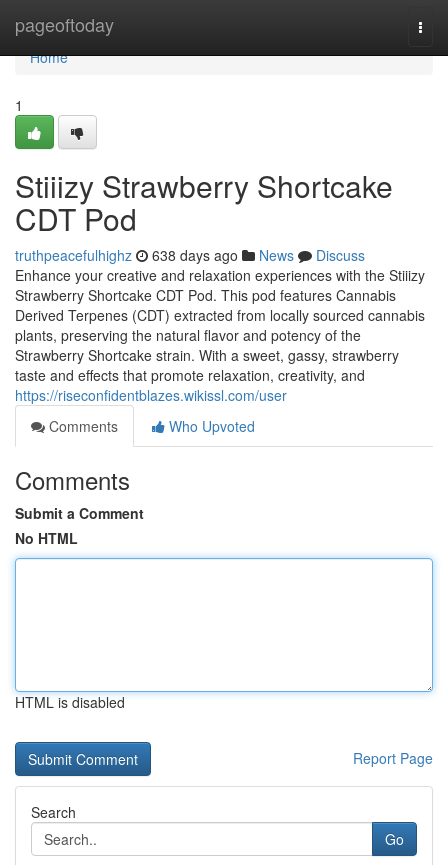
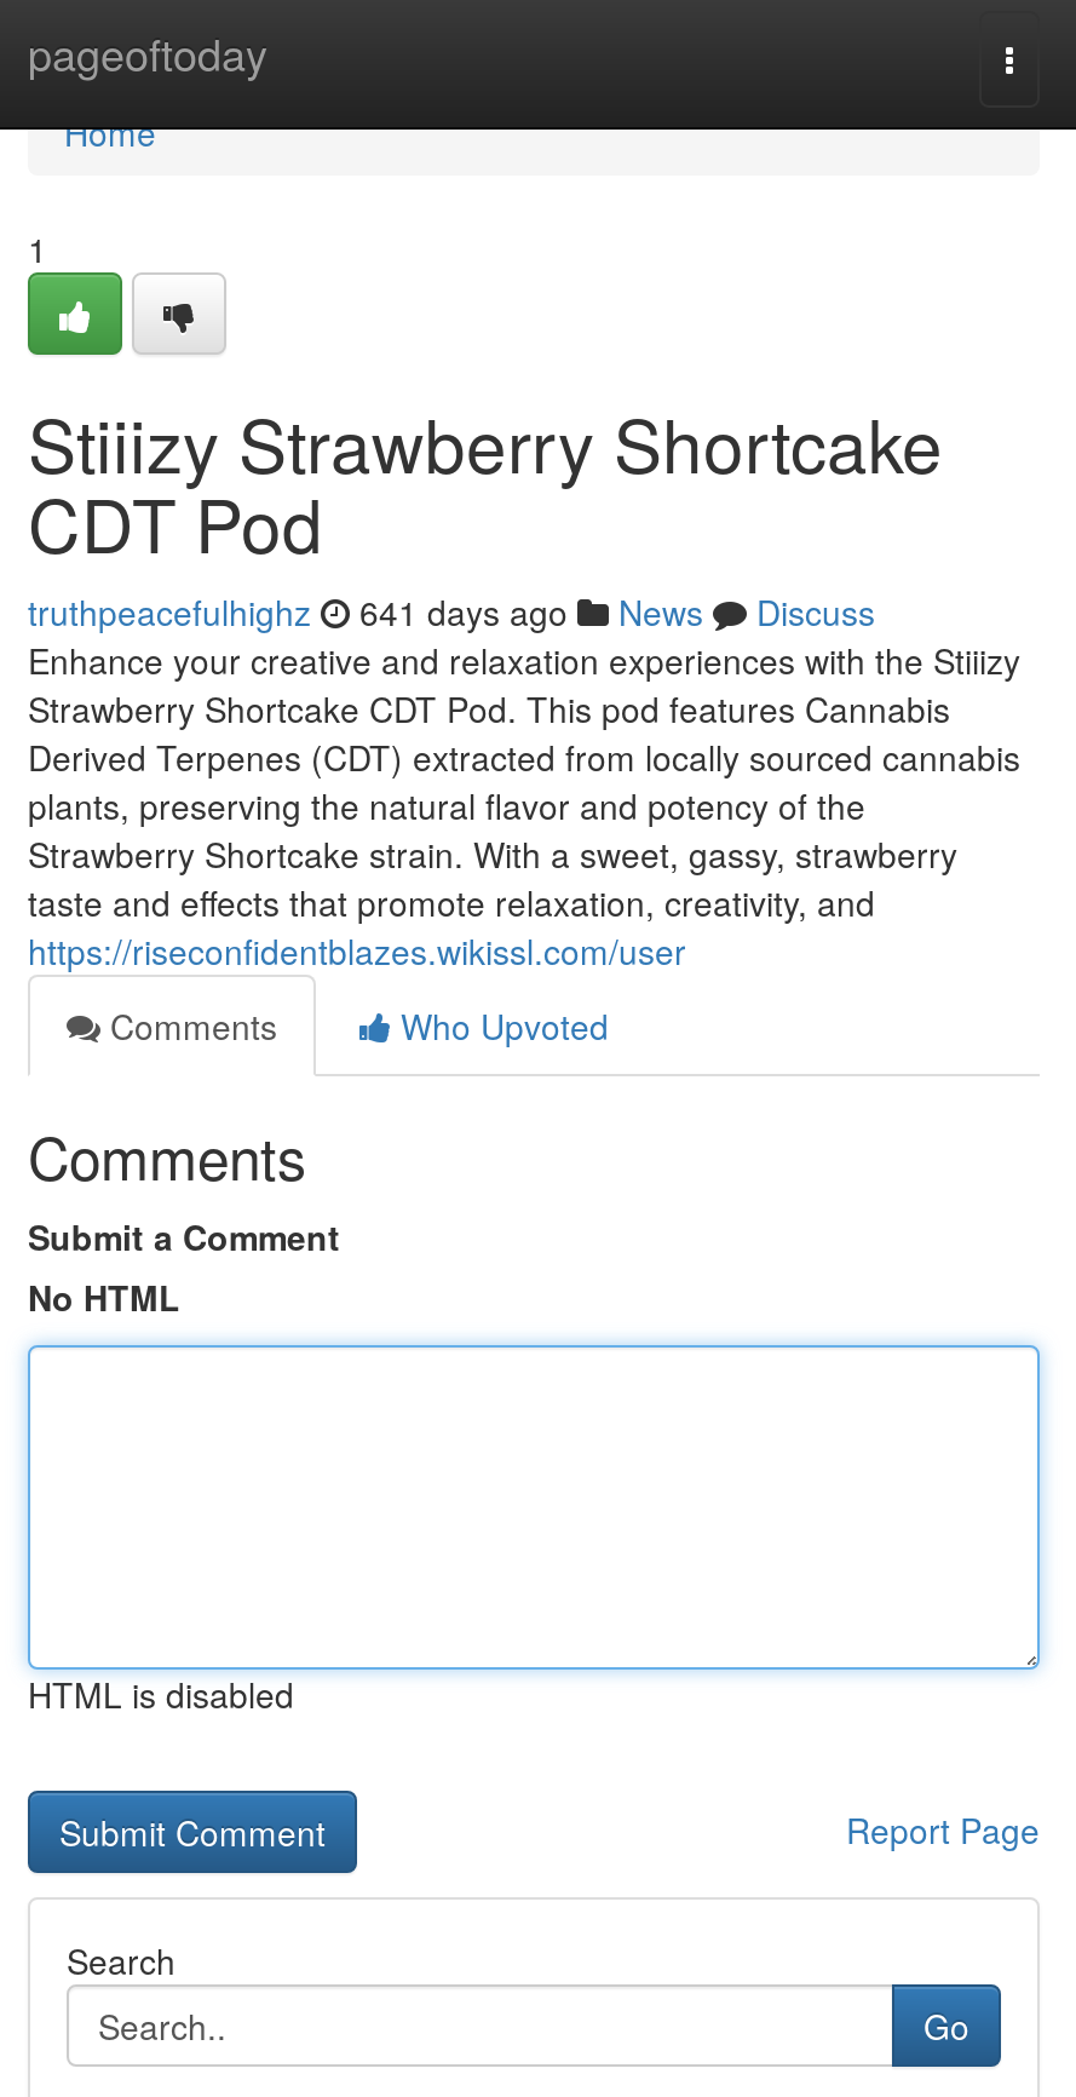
- truthpeacefulhighz 638 days ago News Discuss
+ truthpeacefulhighz 641 days ago News Discuss
